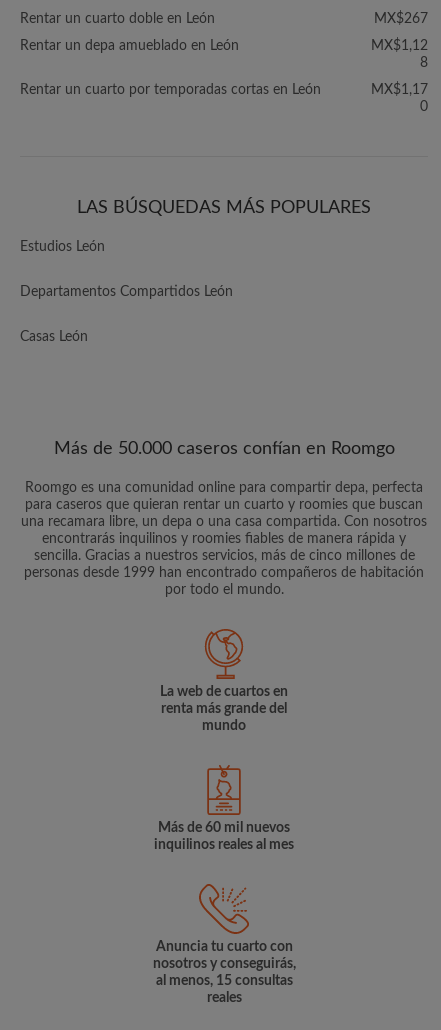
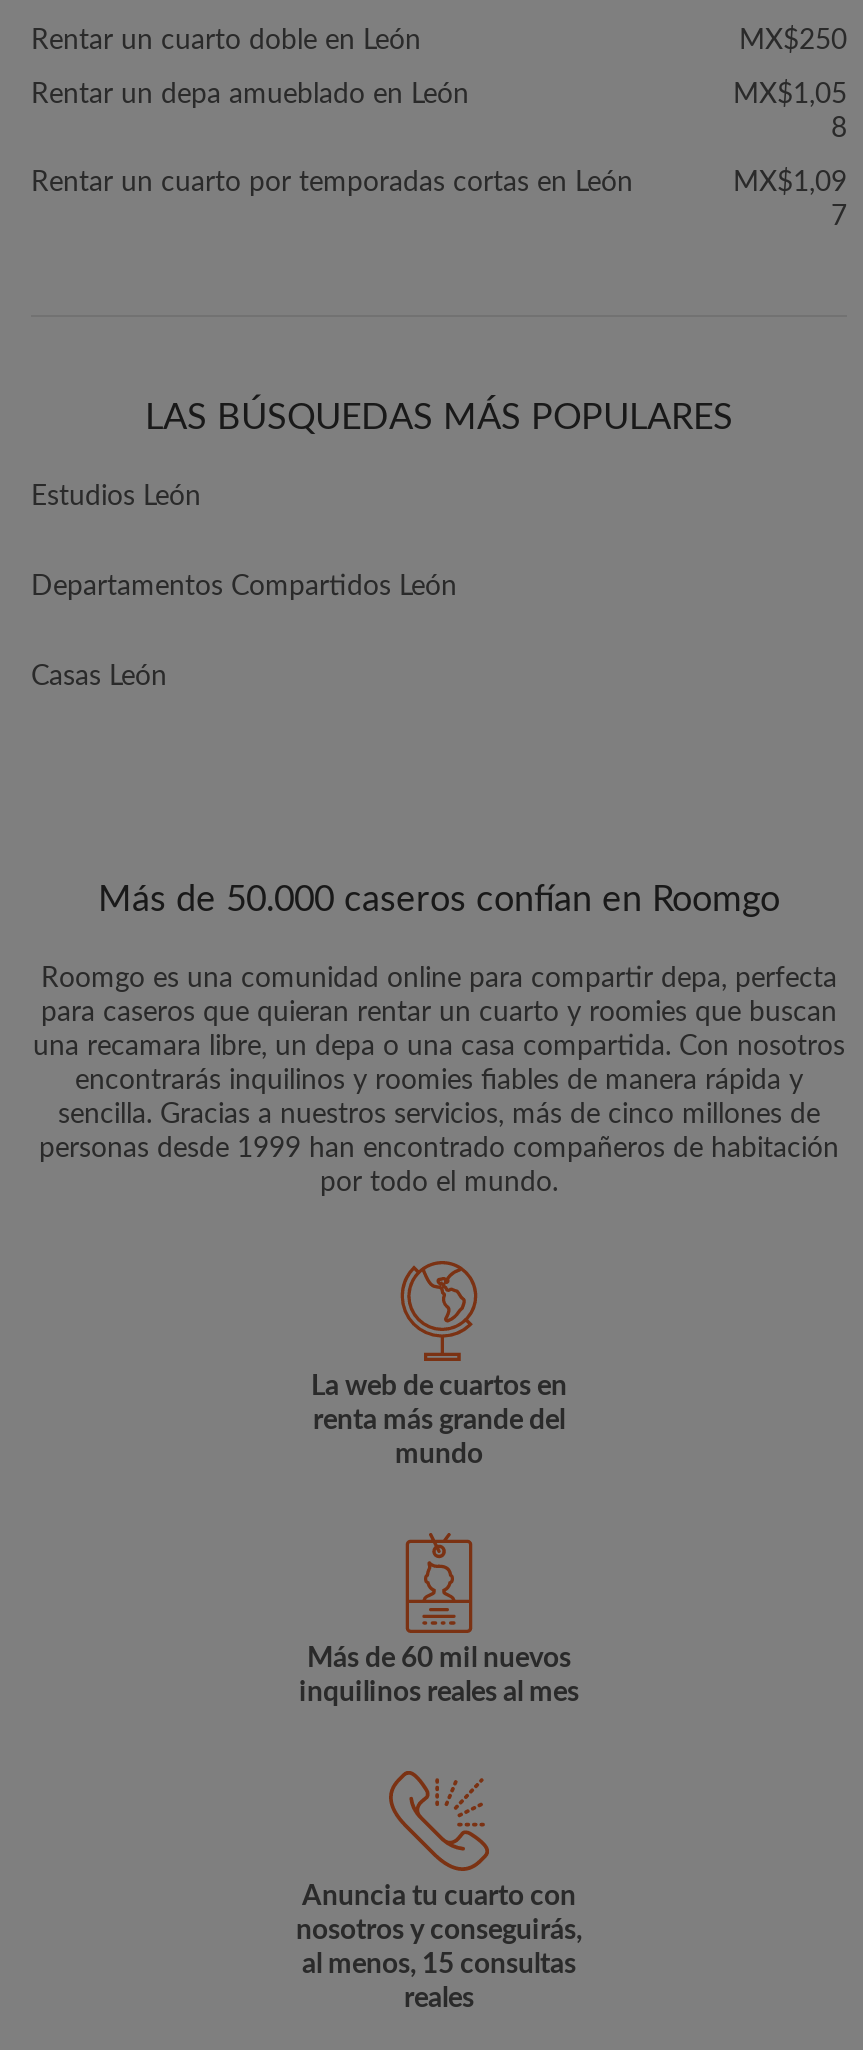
- MX$267
+ MX$250

- MX$1,12
+ MX$1,05

- MX$1,17
- 0
+ MX$1,09
+ 7
